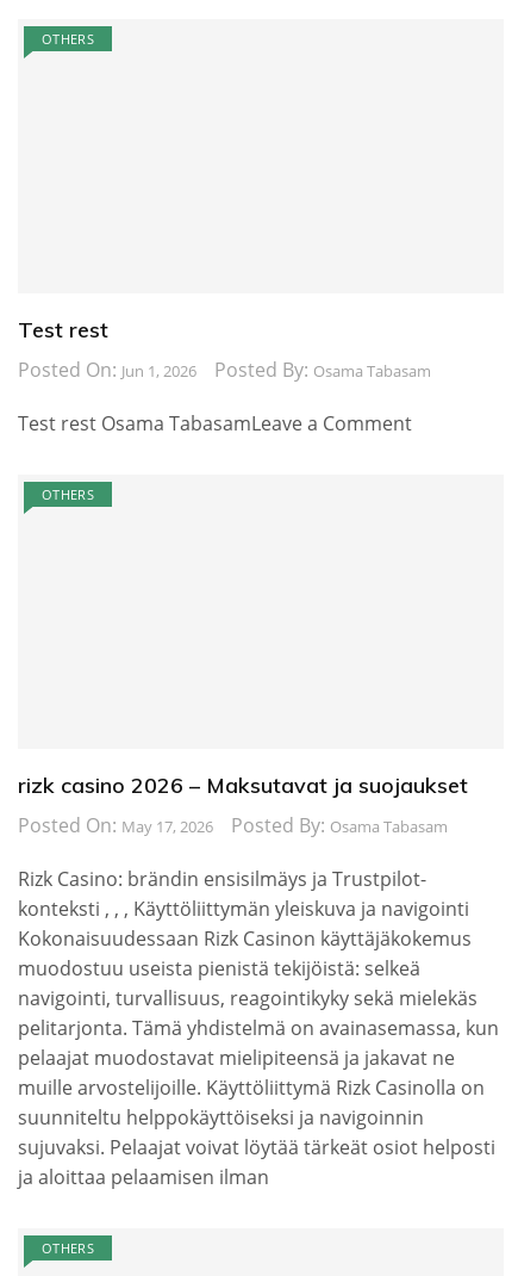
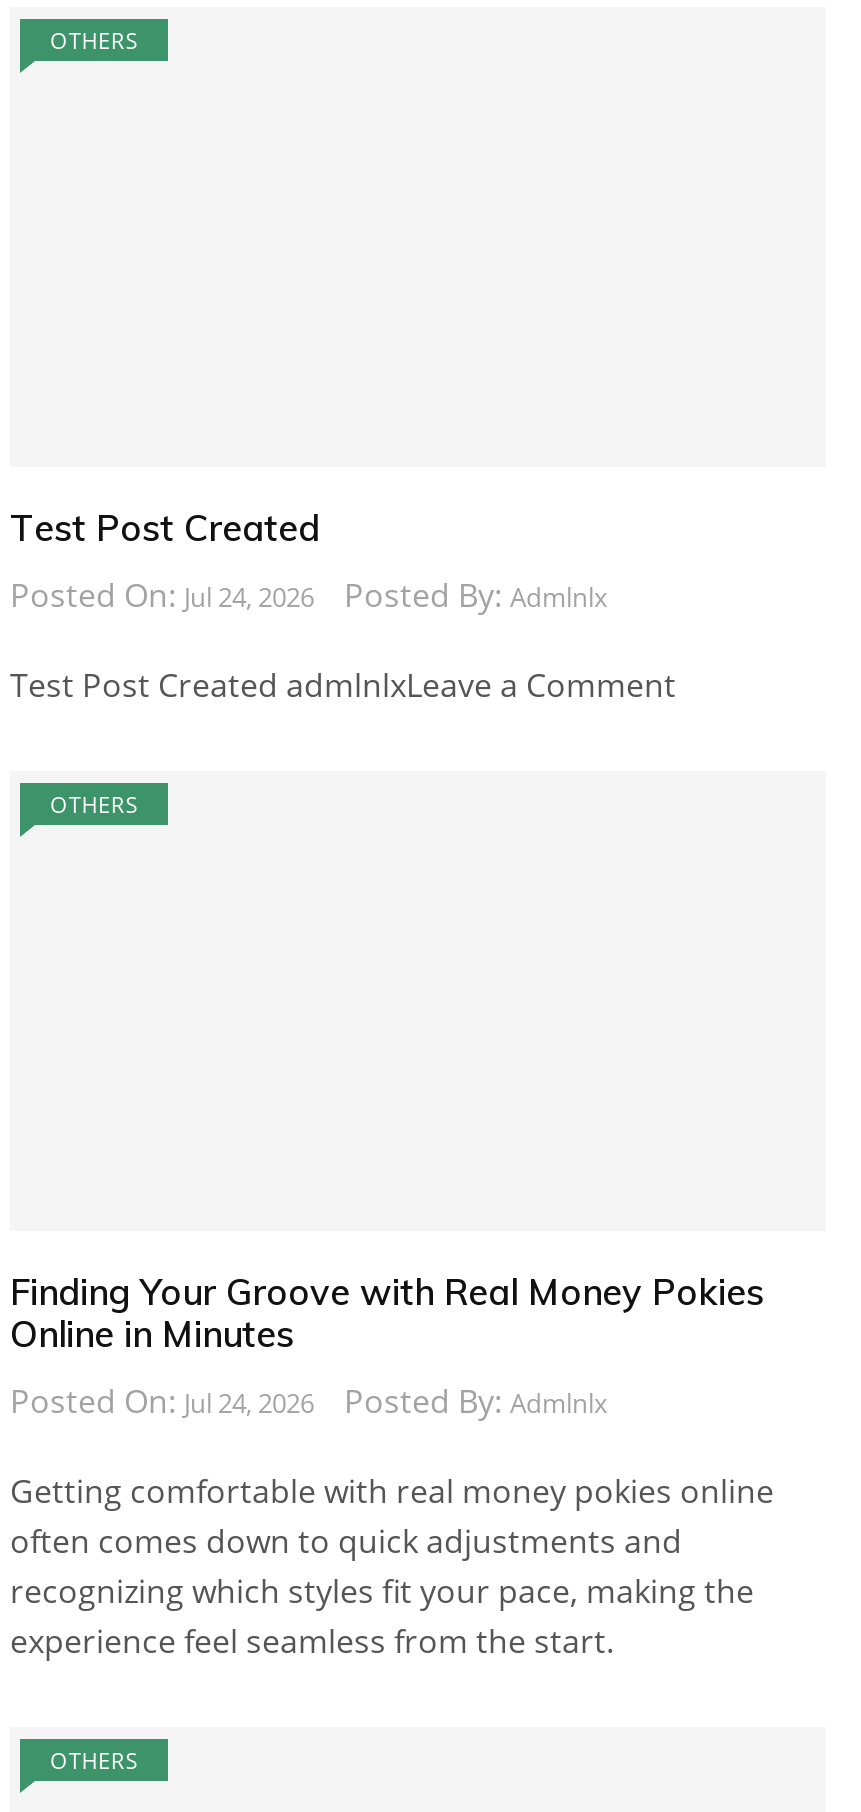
- Test rest
+ Test Post Created

- Posted On: Jun 1, 2026
- Posted By: Osama Tabasam
+ Posted On: Jul 24, 2026
+ Posted By: Admlnlx

- Test rest Osama TabasamLeave a Comment
+ Test Post Created admlnlxLeave a Comment

- rizk casino 2026 – Maksutavat ja suojaukset
+ Finding Your Groove with Real Money Pokies
+ Online in Minutes

- Posted On: May 17, 2026
- Posted By: Osama Tabasam
+ Posted On: Jul 24, 2026
+ Posted By: Admlnlx

- Rizk Casino: brändin ensisilmäys ja Trustpilot-
- konteksti , , , Käyttöliittymän yleiskuva ja navigointi
- Kokonaisuudessaan Rizk Casinon käyttäjäkokemus
- muodostuu useista pienistä tekijöistä: selkeä
- navigointi, turvallisuus, reagointikyky sekä mielekäs
- pelitarjonta. Tämä yhdistelmä on avainasemassa, kun
- pelaajat muodostavat mielipiteensä ja jakavat ne
- muille arvostelijoille. Käyttöliittymä Rizk Casinolla on
- suunniteltu helppokäyttöiseksi ja navigoinnin
- sujuvaksi. Pelaajat voivat löytää tärkeät osiot helposti
- ja aloittaa pelaamisen ilman
+ Getting comfortable with real money pokies online
+ often comes down to quick adjustments and
+ recognizing which styles fit your pace, making the
+ experience feel seamless from the start.
